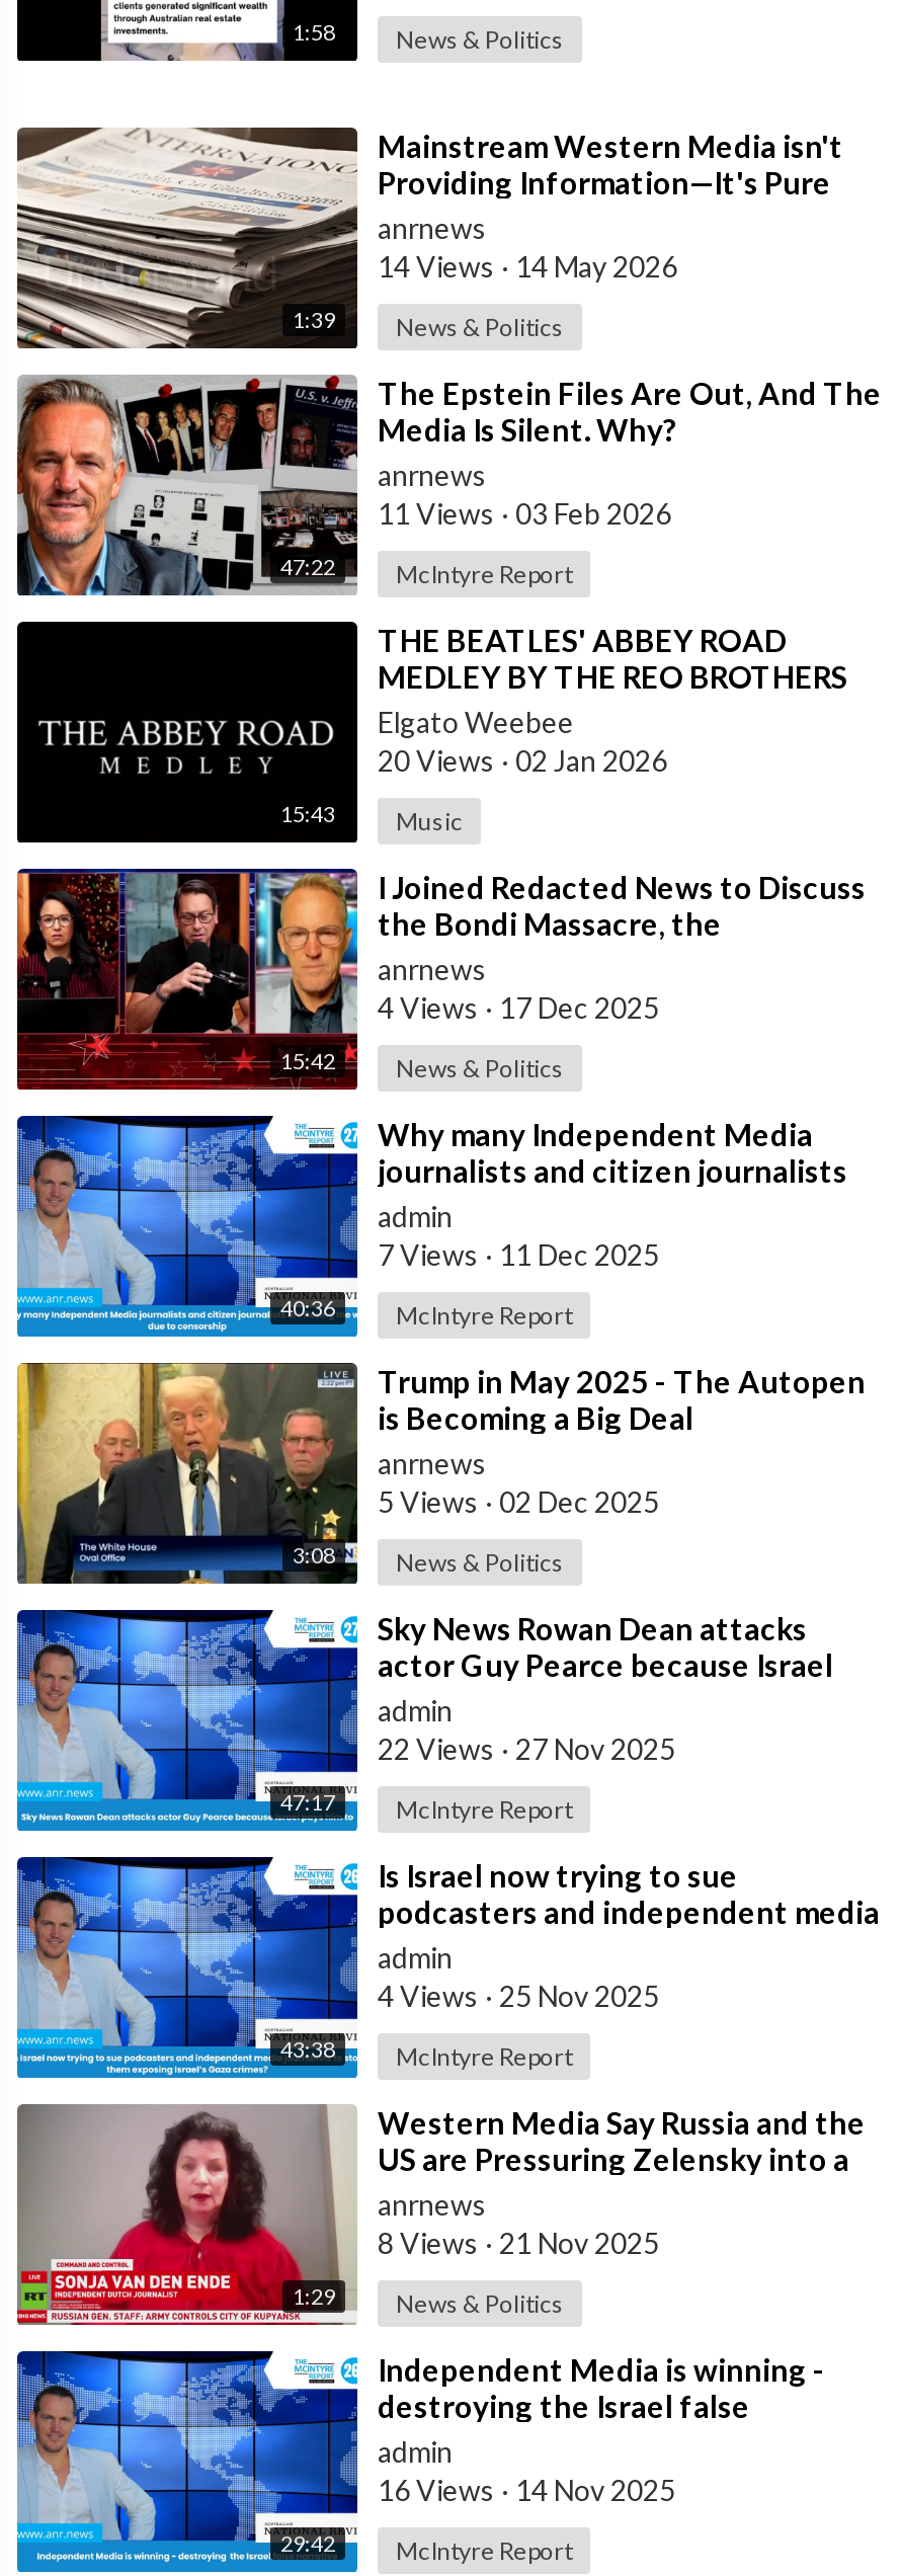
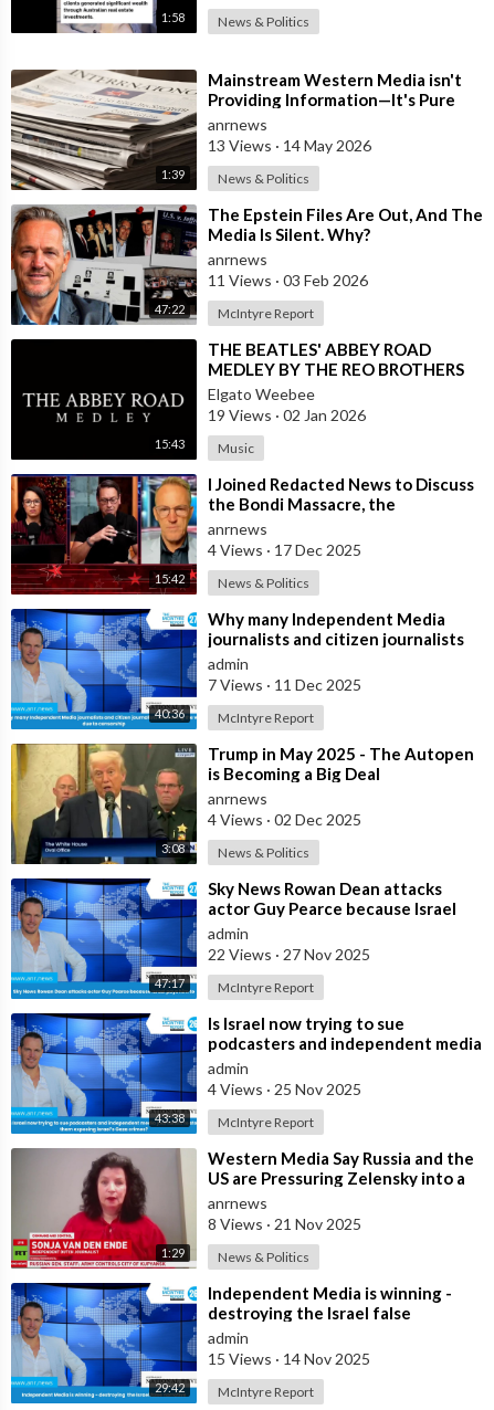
- 14 Views · 14 May 2026
+ 13 Views · 14 May 2026

- 20 Views · 02 Jan 2026
+ 19 Views · 02 Jan 2026

- 5 Views · 02 Dec 2025
+ 4 Views · 02 Dec 2025

- 16 Views · 14 Nov 2025
+ 15 Views · 14 Nov 2025
